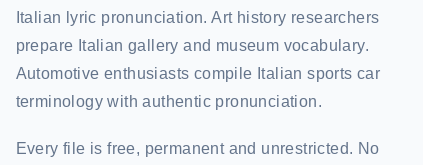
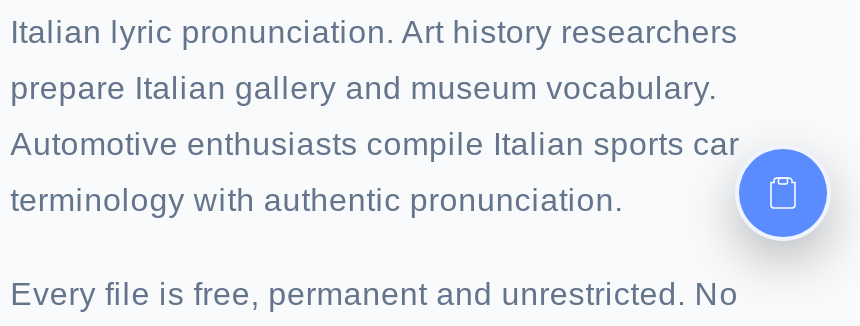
+ [image]
